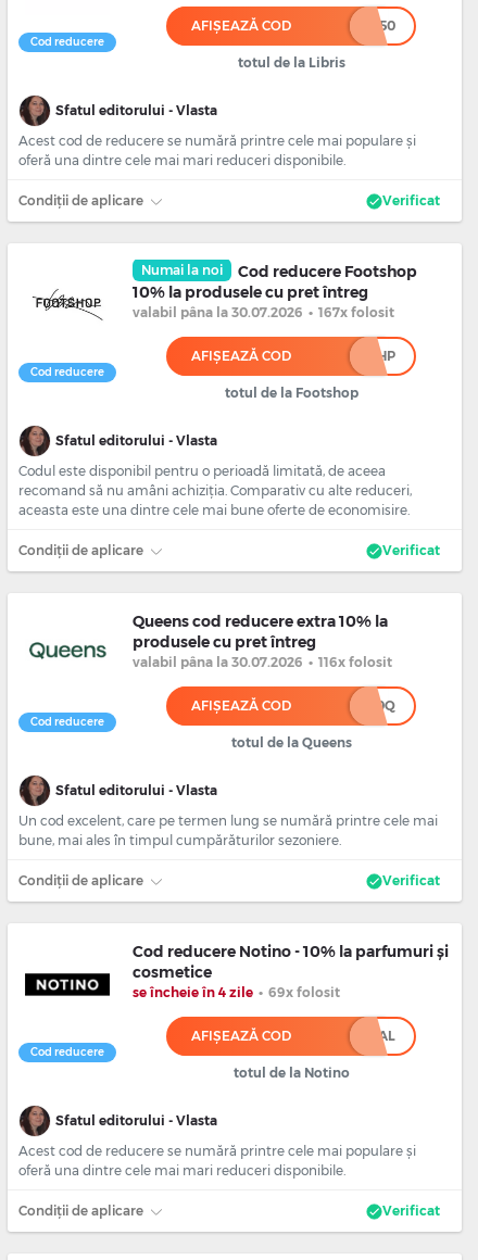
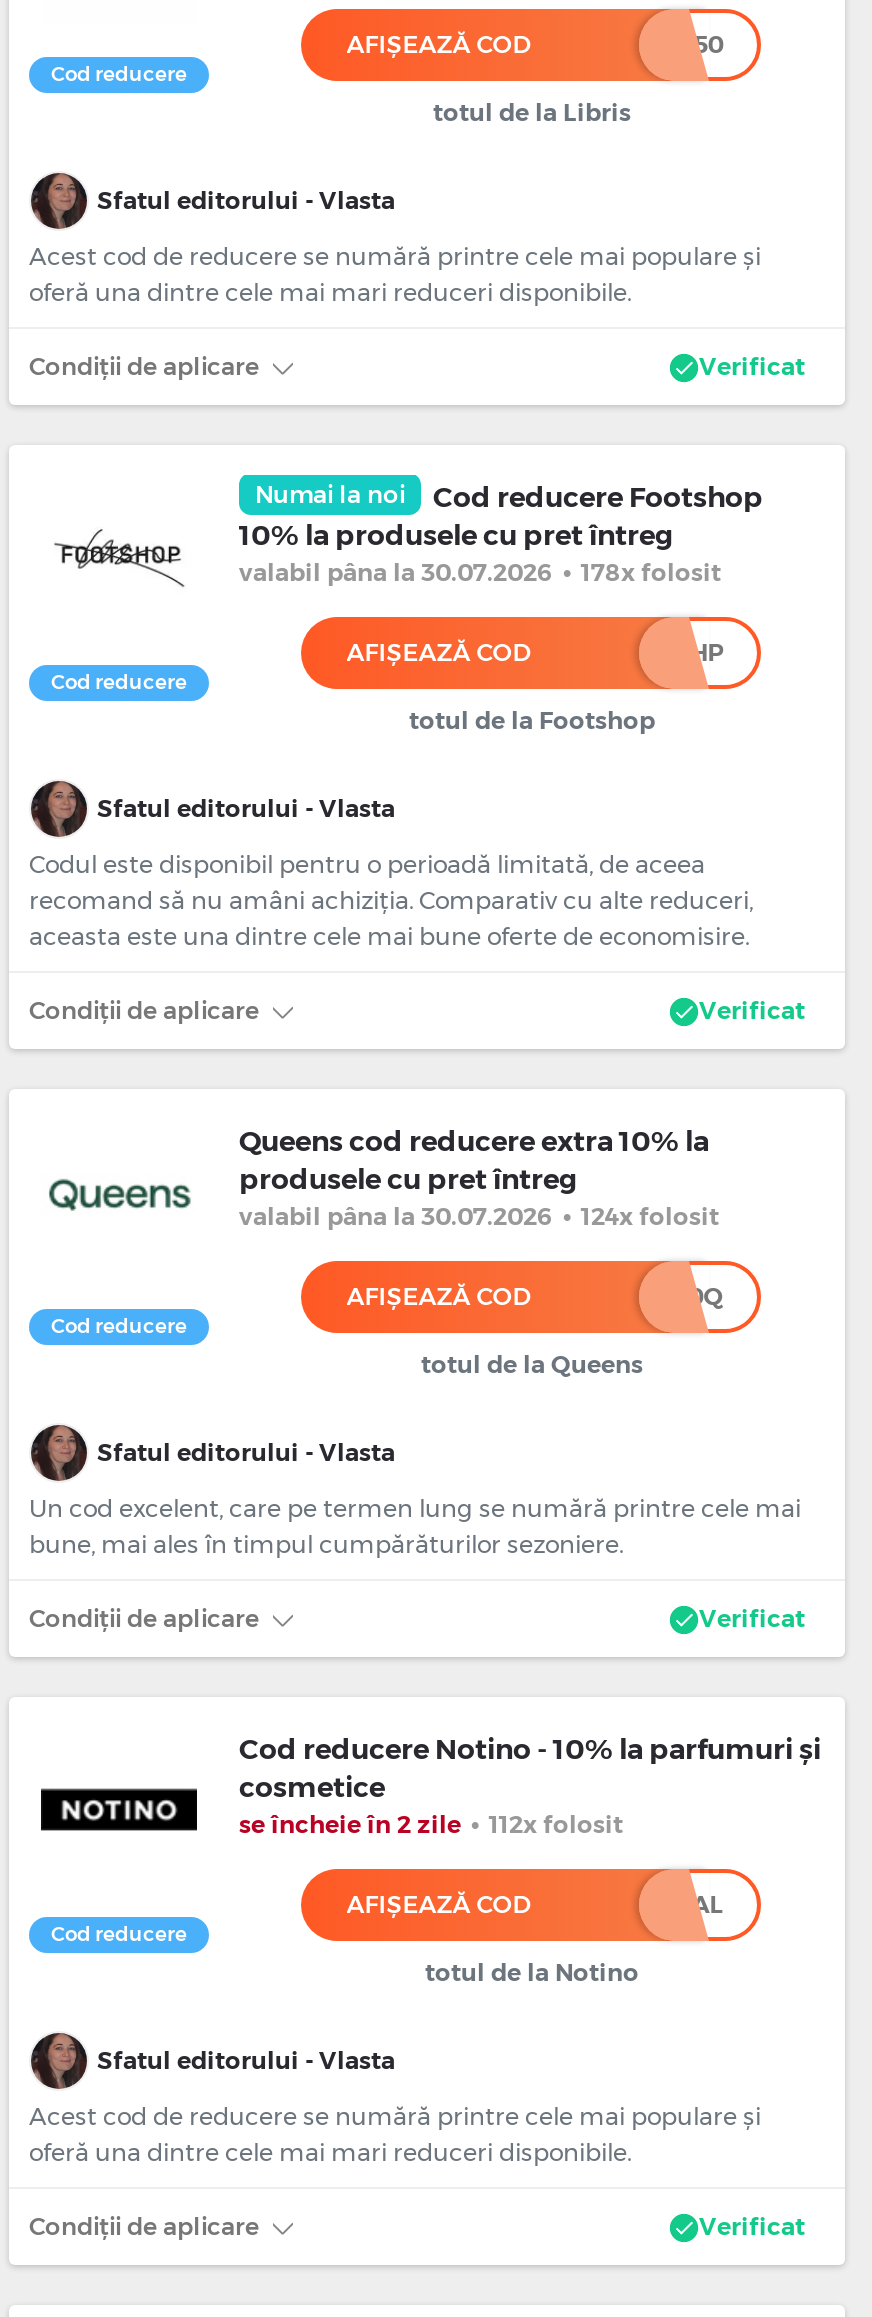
- valabil pâna la 30.07.2026 • 167x folosit
+ valabil pâna la 30.07.2026 • 178x folosit

- valabil pâna la 30.07.2026 • 116x folosit
+ valabil pâna la 30.07.2026 • 124x folosit

- se încheie în 4 zile • 69x folosit
+ se încheie în 2 zile • 112x folosit
